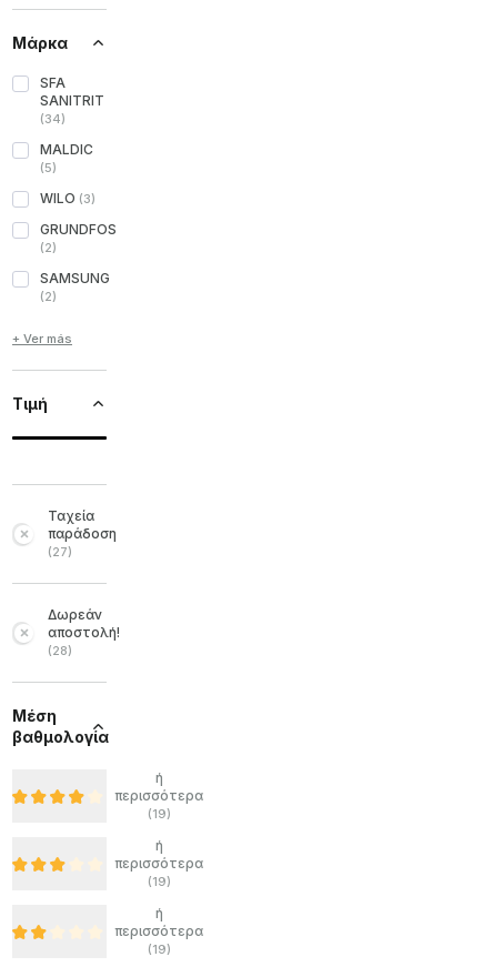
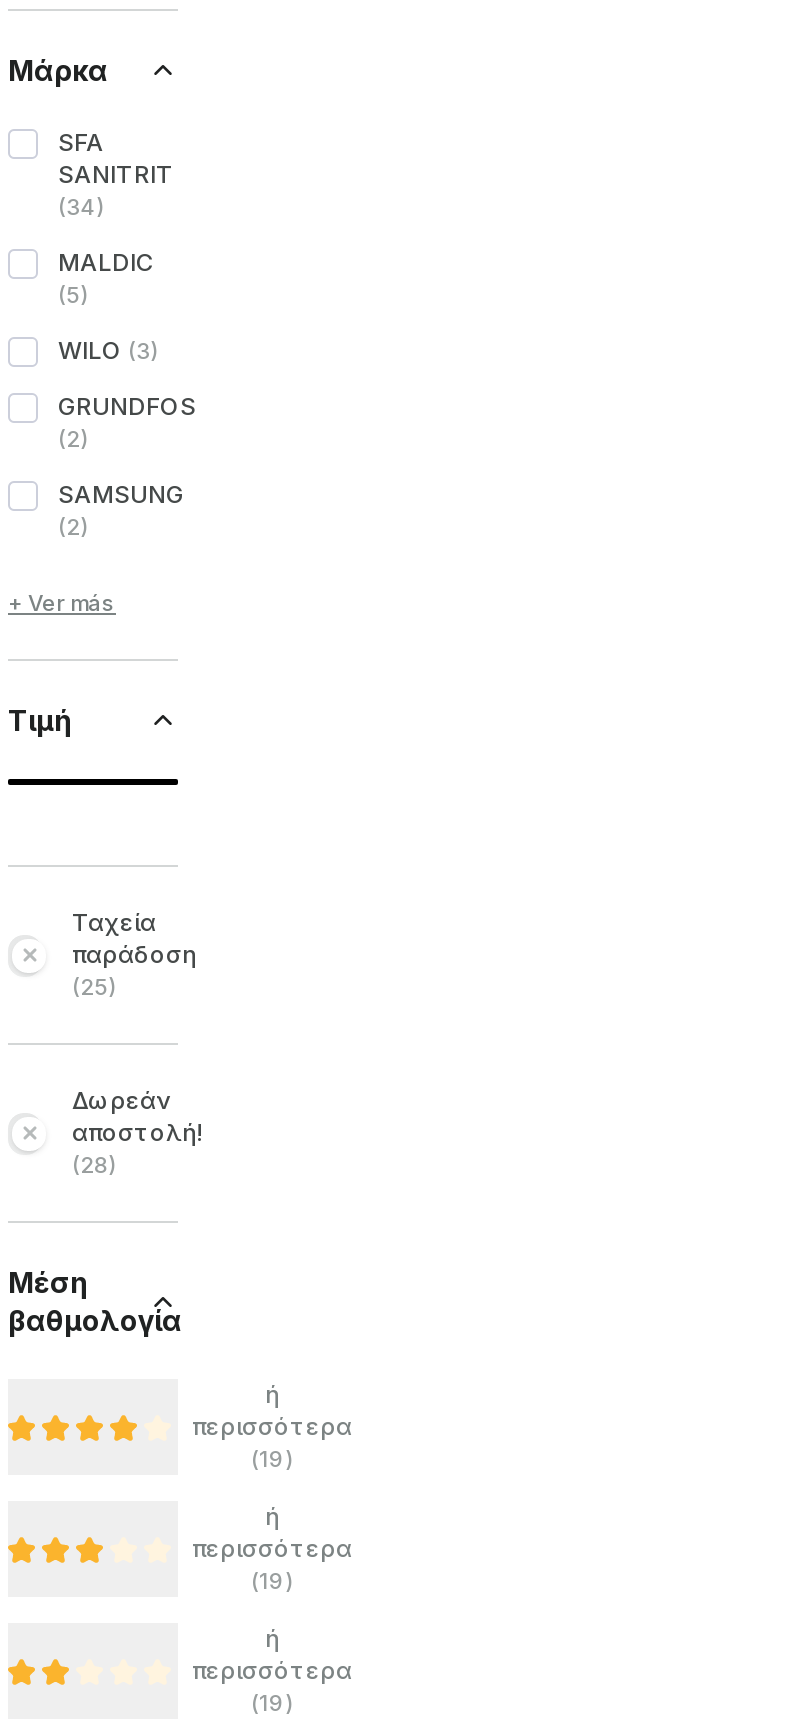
- (27)
+ (25)
